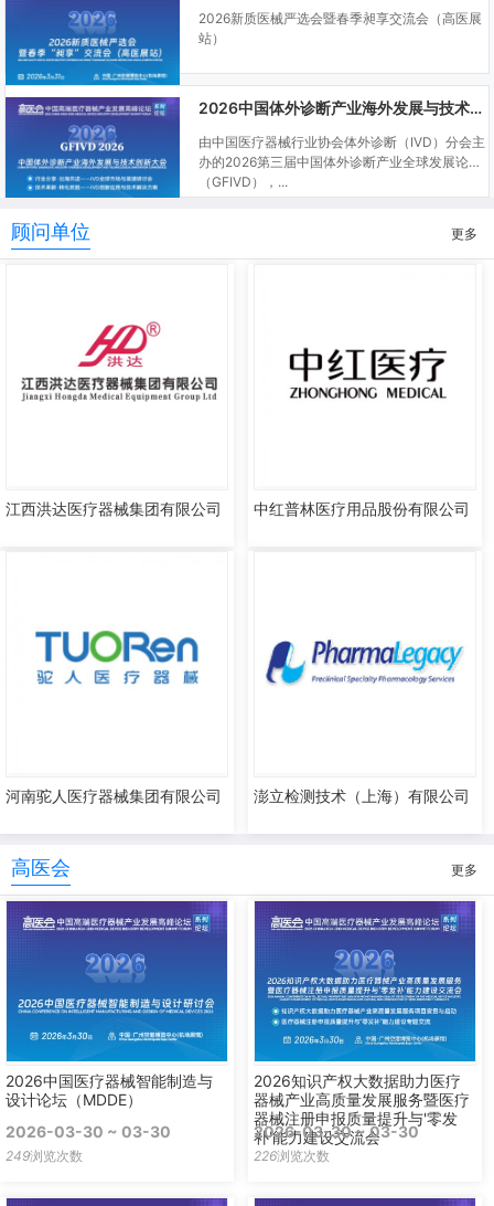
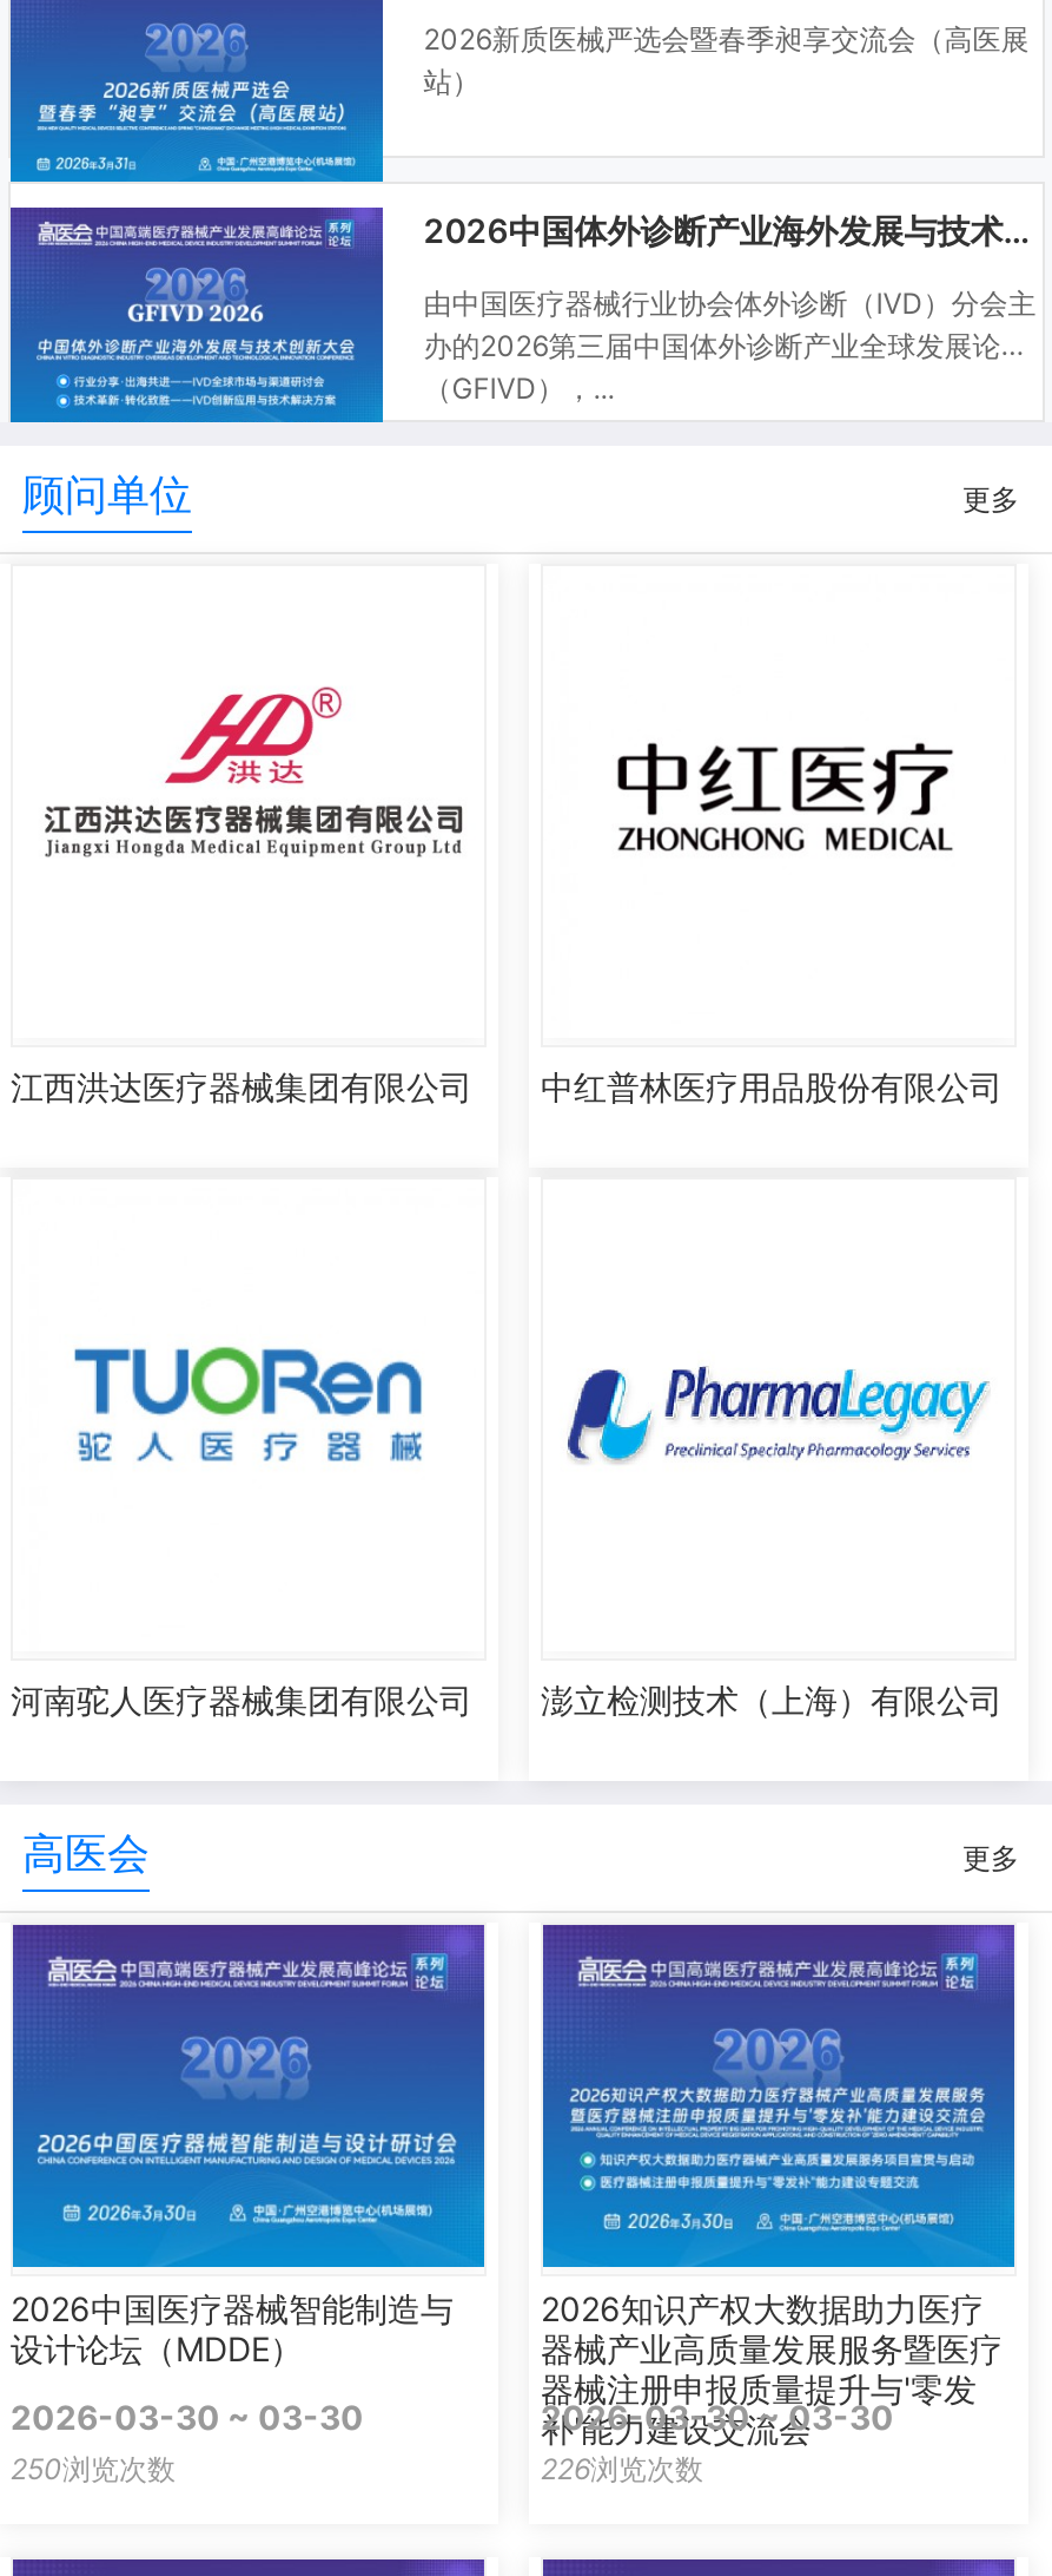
- 249浏览次数
+ 250浏览次数
